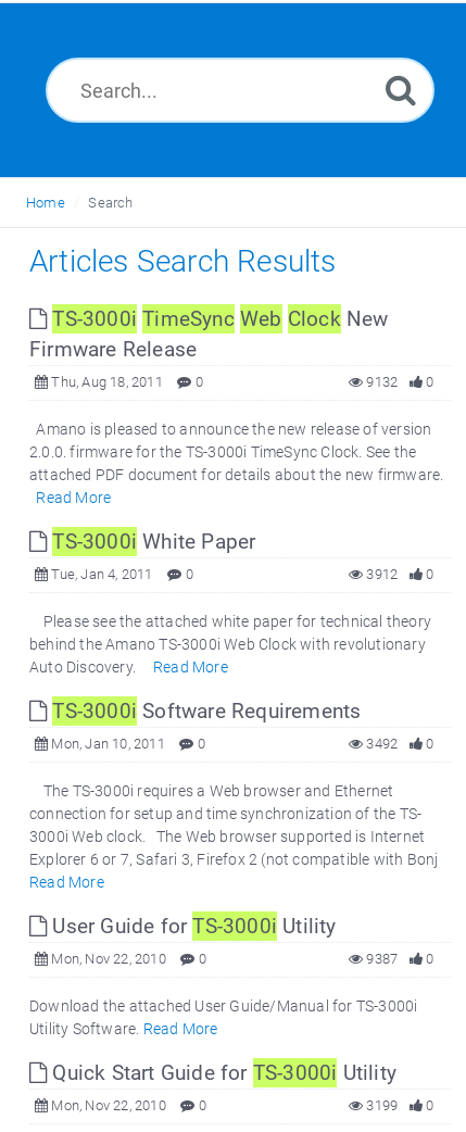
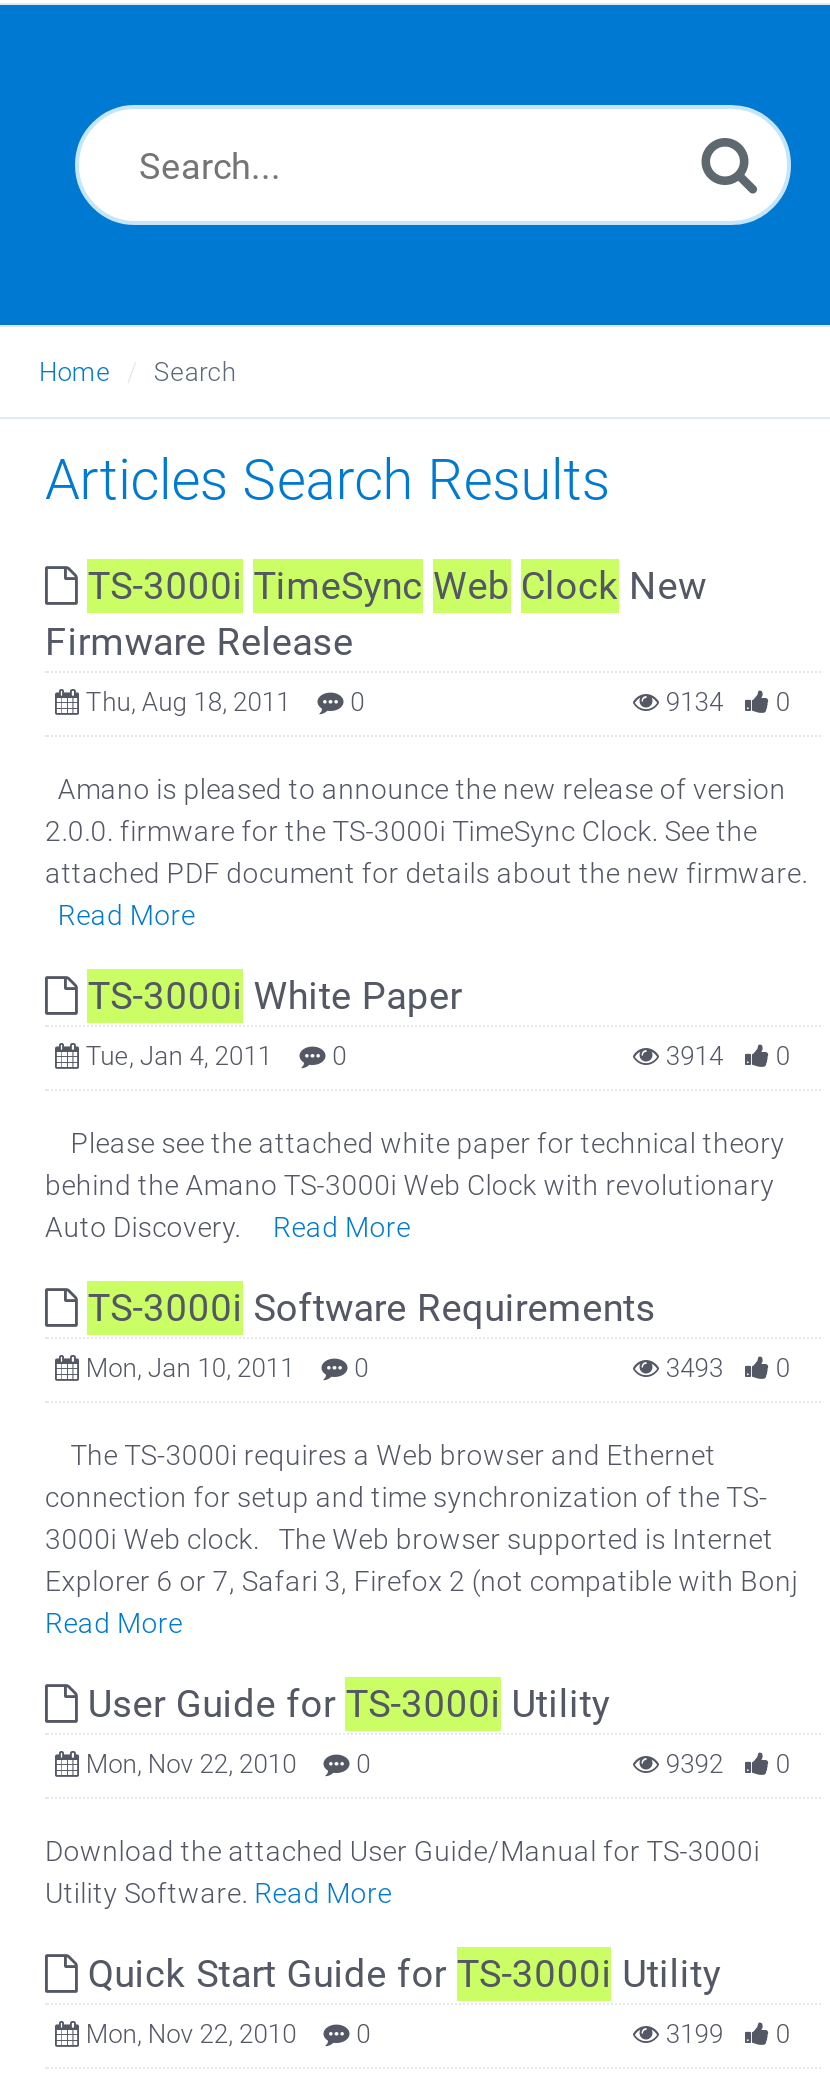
- 9132 0
+ 9134 0

- 3912 0
+ 3914 0

- 3492 0
+ 3493 0

- 9387 0
+ 9392 0
